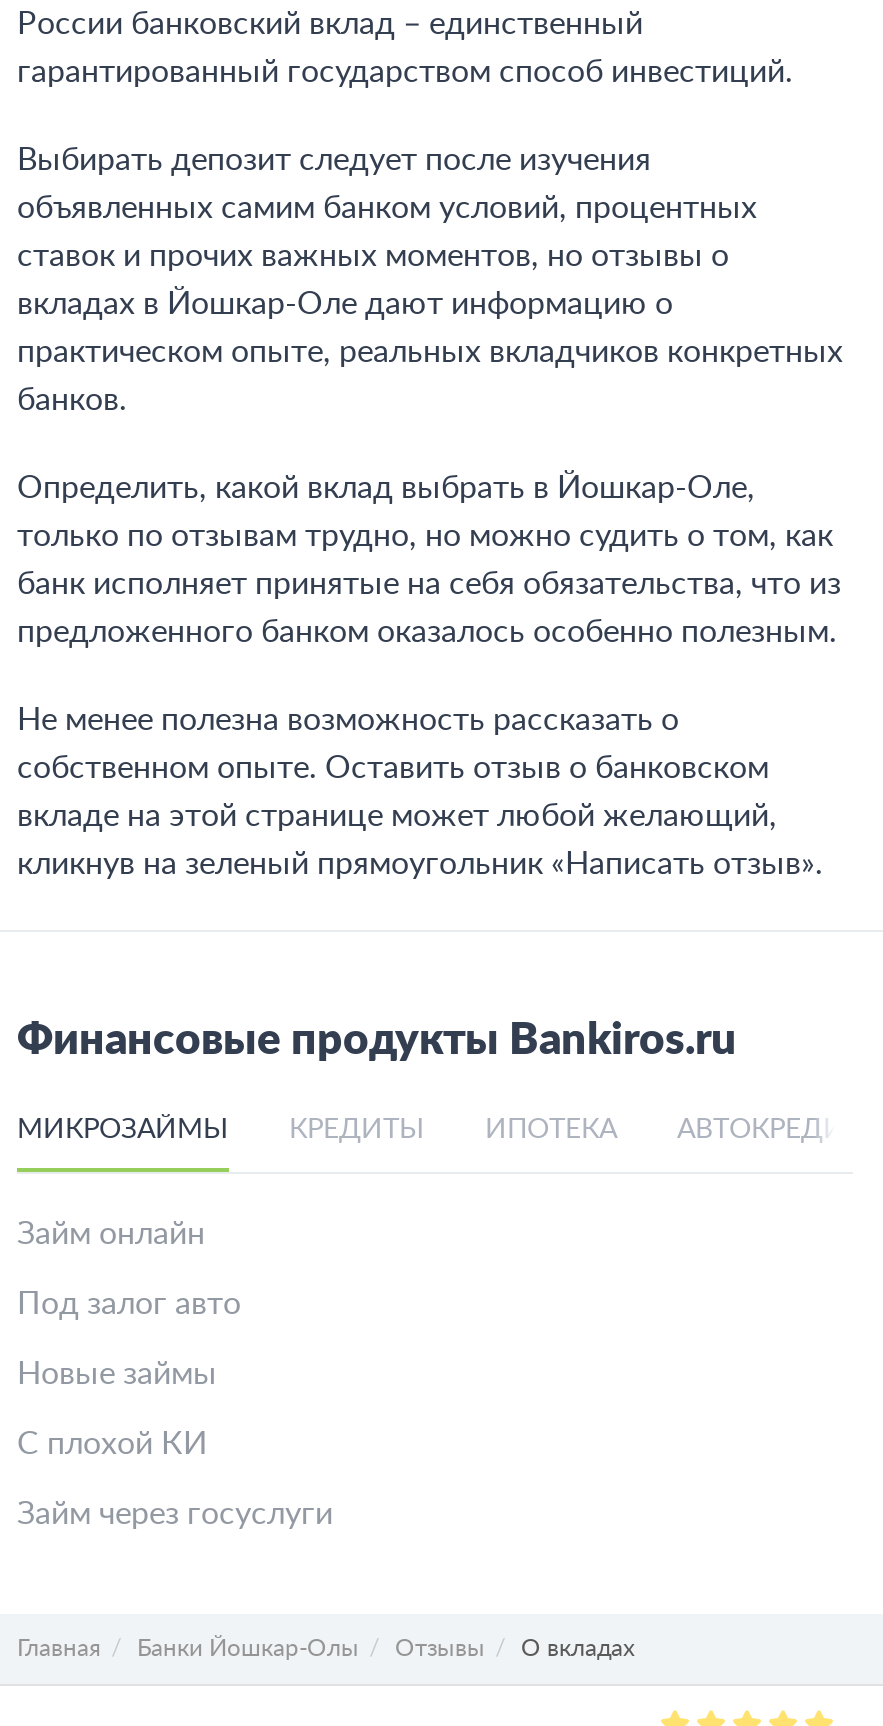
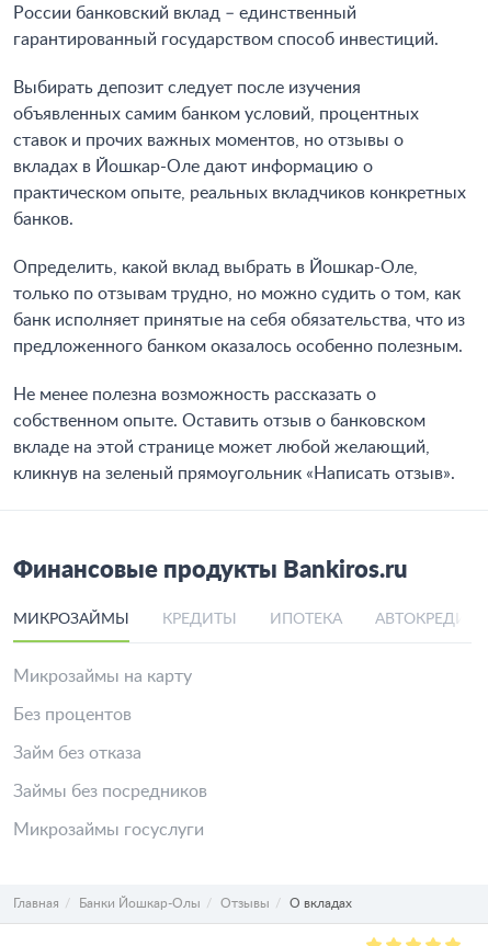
- Займ онлайн
+ Микрозаймы на карту

- Под залог авто
+ Без процентов

- Новые займы
+ Займ без отказа

- С плохой КИ
+ Займы без посредников

- Займ через госуслуги
+ Микрозаймы госуслуги
